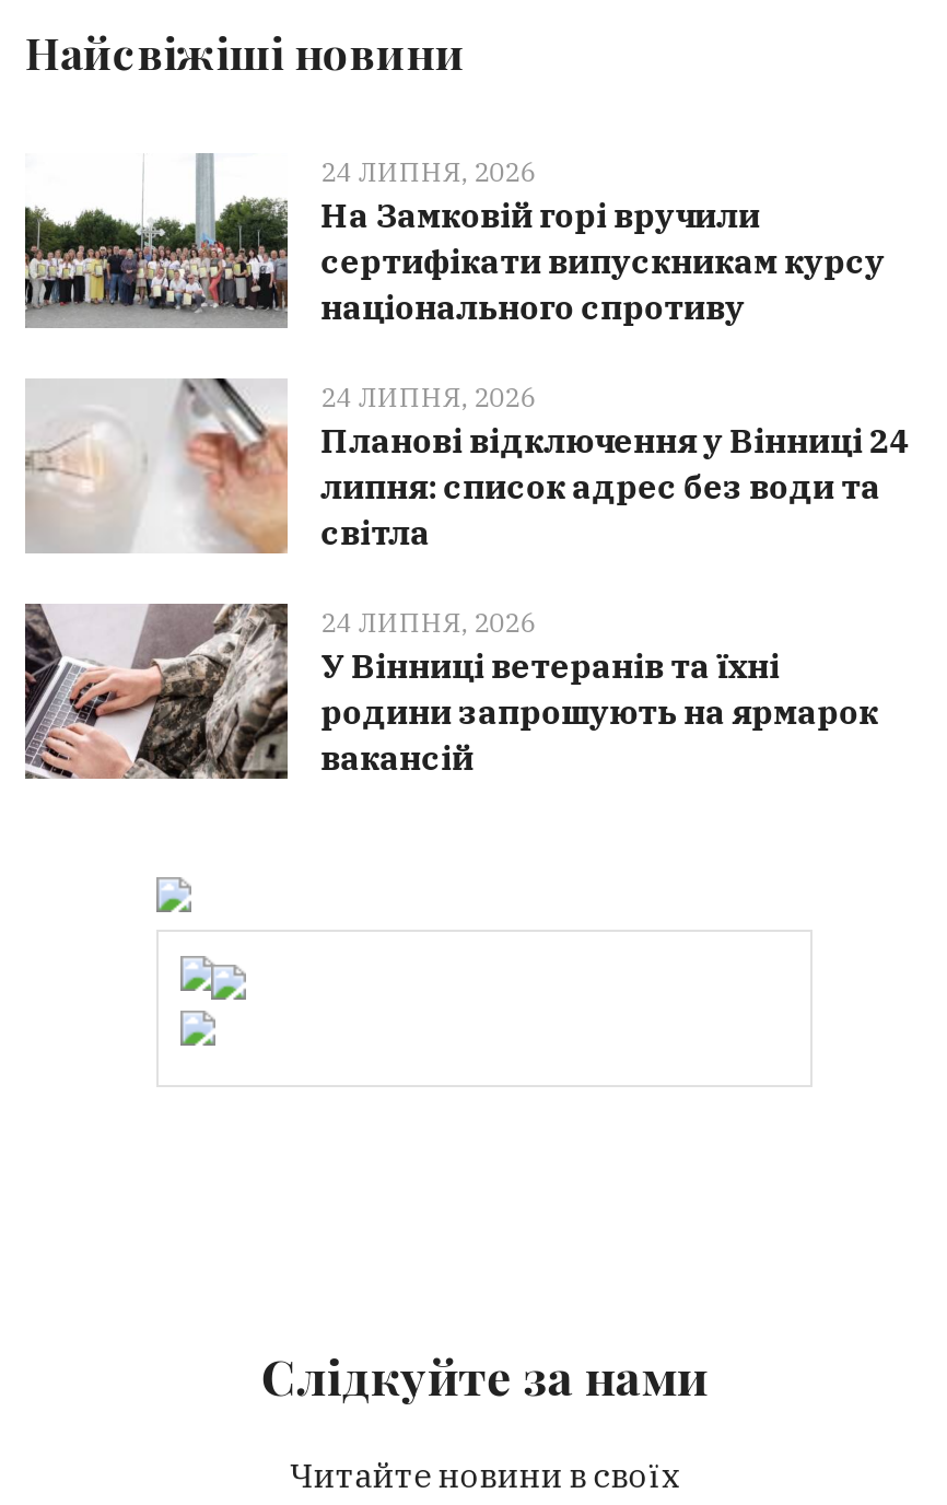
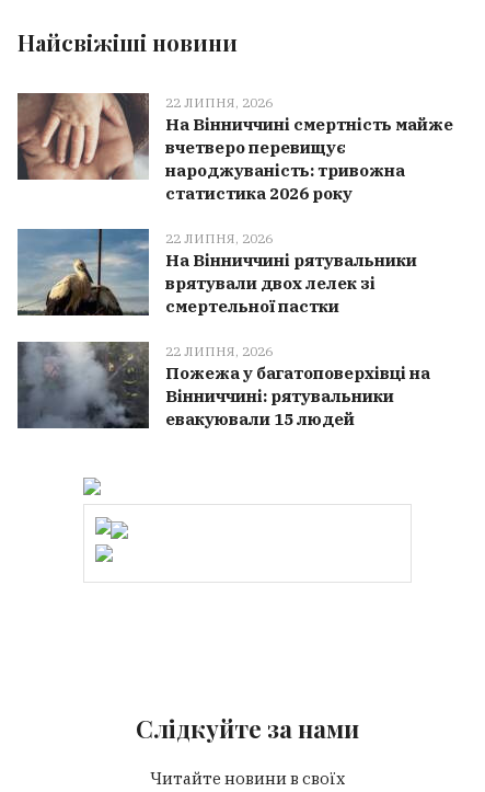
- [image]
- 24 ЛИПНЯ, 2026
- На Замковій горі вручили
- сертифікати випускникам курсу
- національного спротиву
+ [image]
+ 22 ЛИПНЯ, 2026
+ На Вінниччині смертність майже
+ вчетверо перевищує
+ народжуваність: тривожна
+ статистика 2026 року

- [image]
- 24 ЛИПНЯ, 2026
- Планові відключення у Вінниці 24
- липня: список адрес без води та
- світла
+ [image]
+ 22 ЛИПНЯ, 2026
+ На Вінниччині рятувальники
+ врятували двох лелек зі
+ смертельної пастки

- [image]
- 24 ЛИПНЯ, 2026
- У Вінниці ветеранів та їхні
- родини запрошують на ярмарок
- вакансій
+ [image]
+ 22 ЛИПНЯ, 2026
+ Пожежа у багатоповерхівці на
+ Вінниччині: рятувальники
+ евакуювали 15 людей
